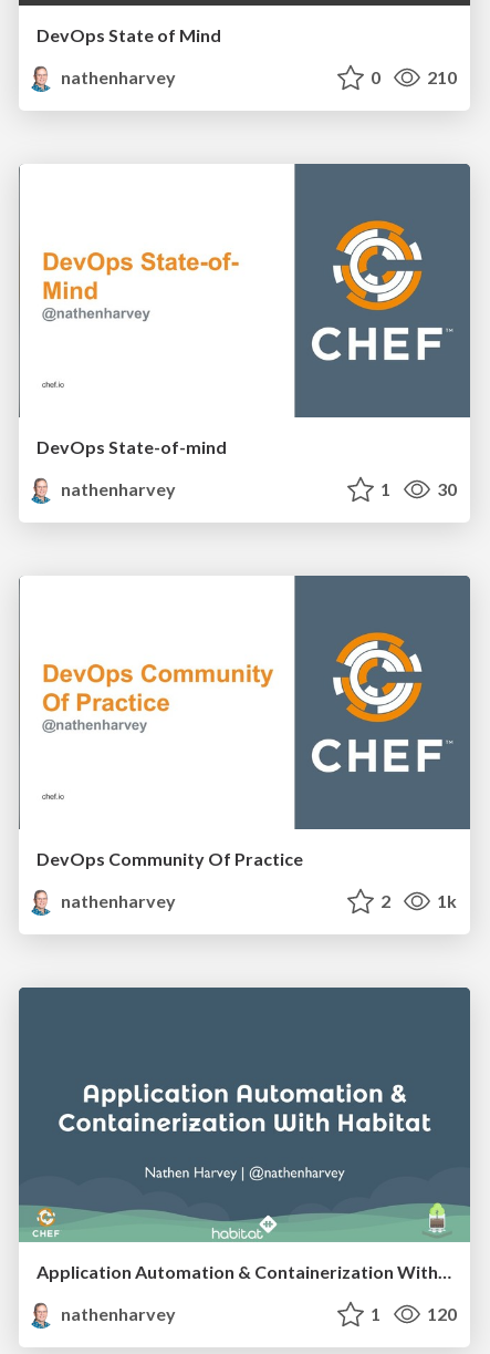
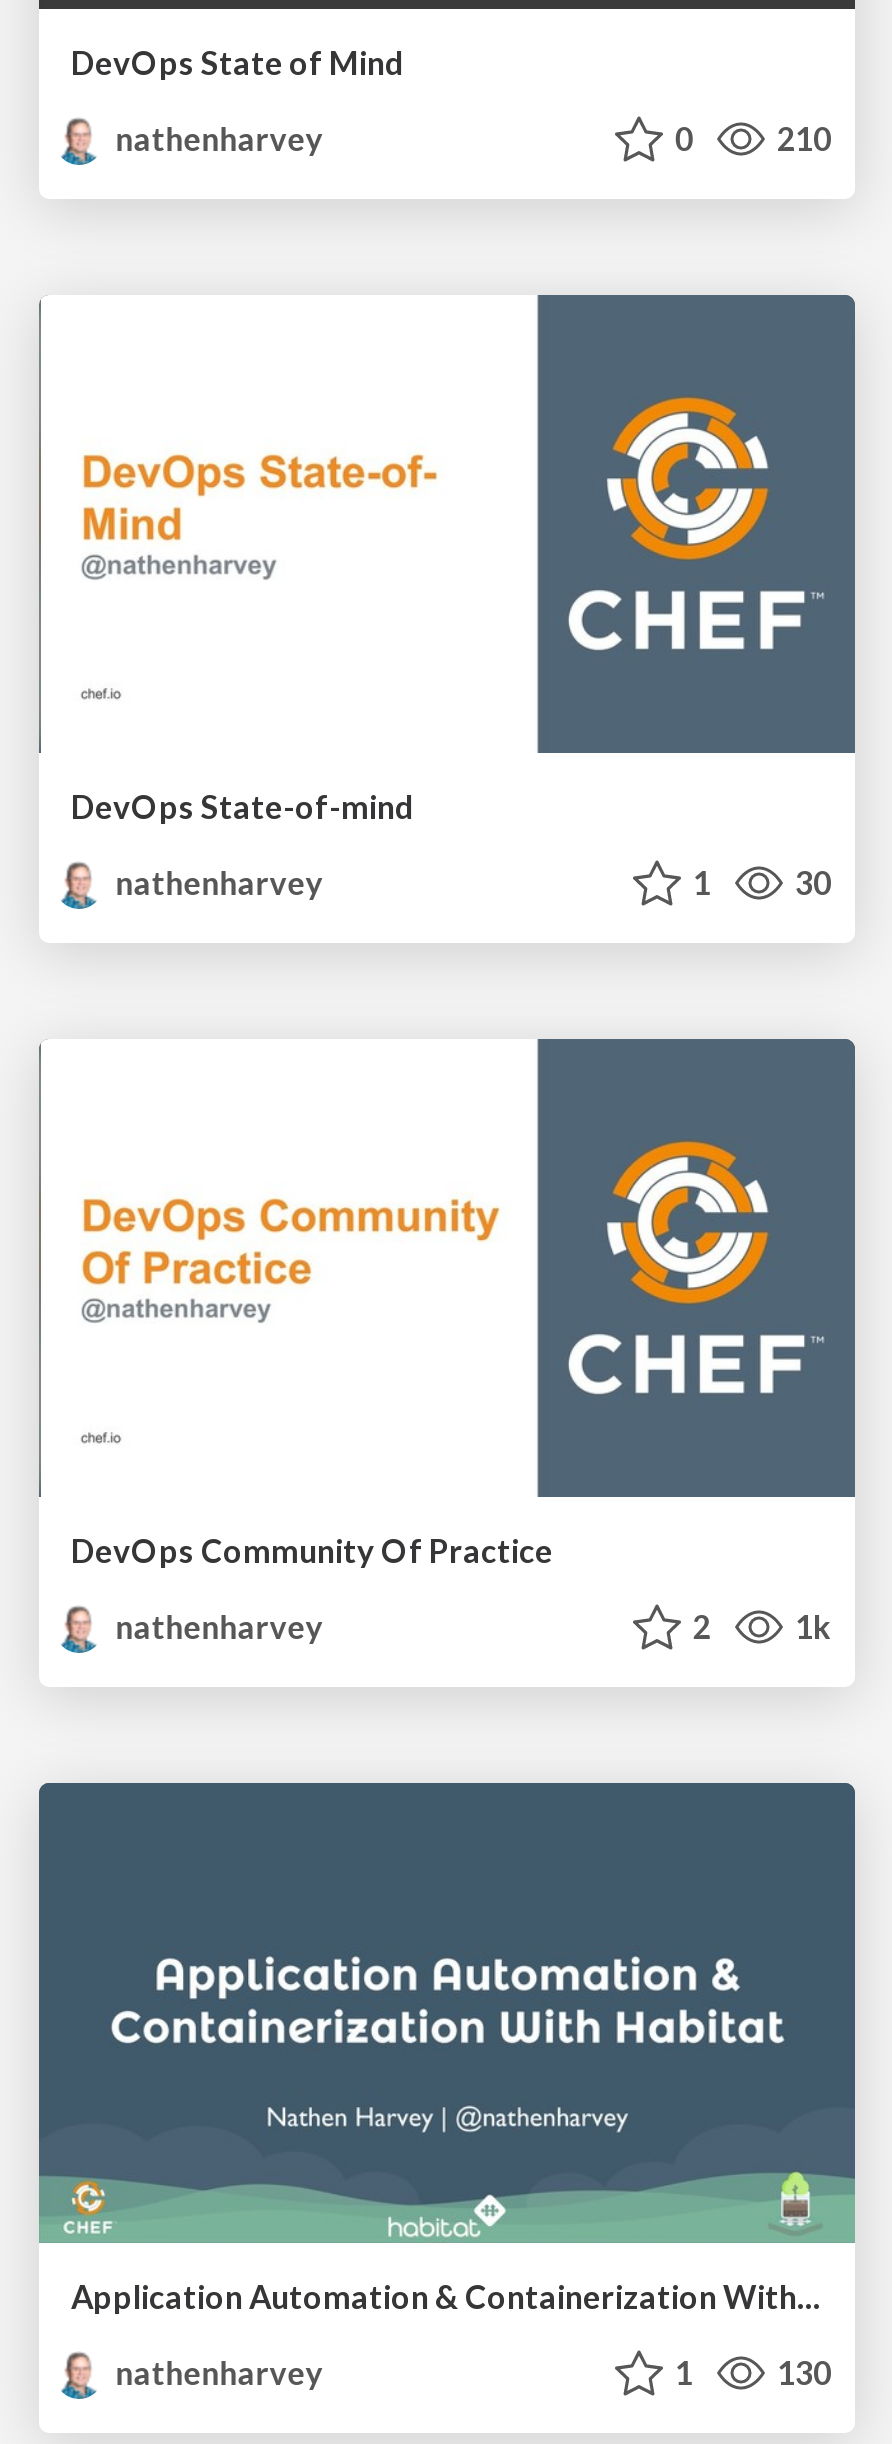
- 120
+ 130
